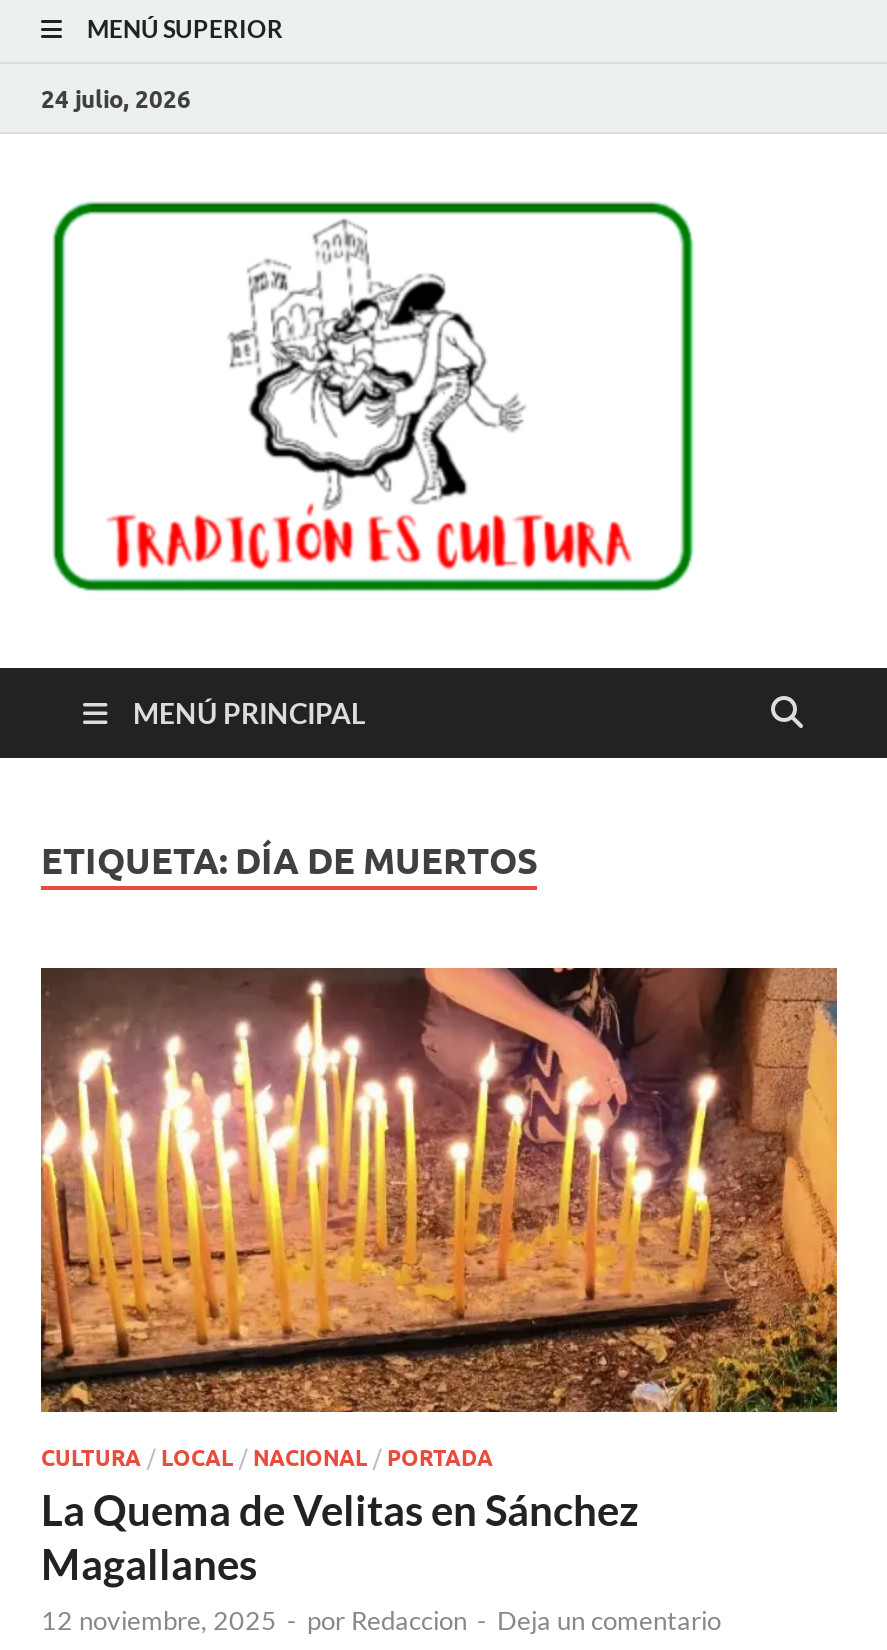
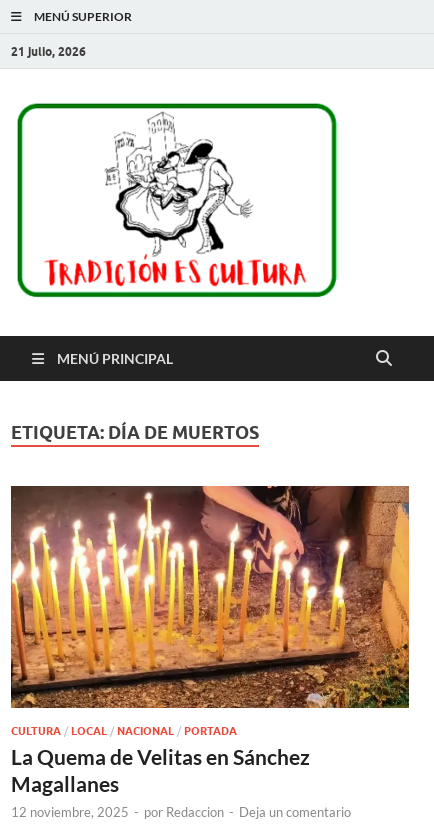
- 24 julio, 2026
+ 21 julio, 2026
